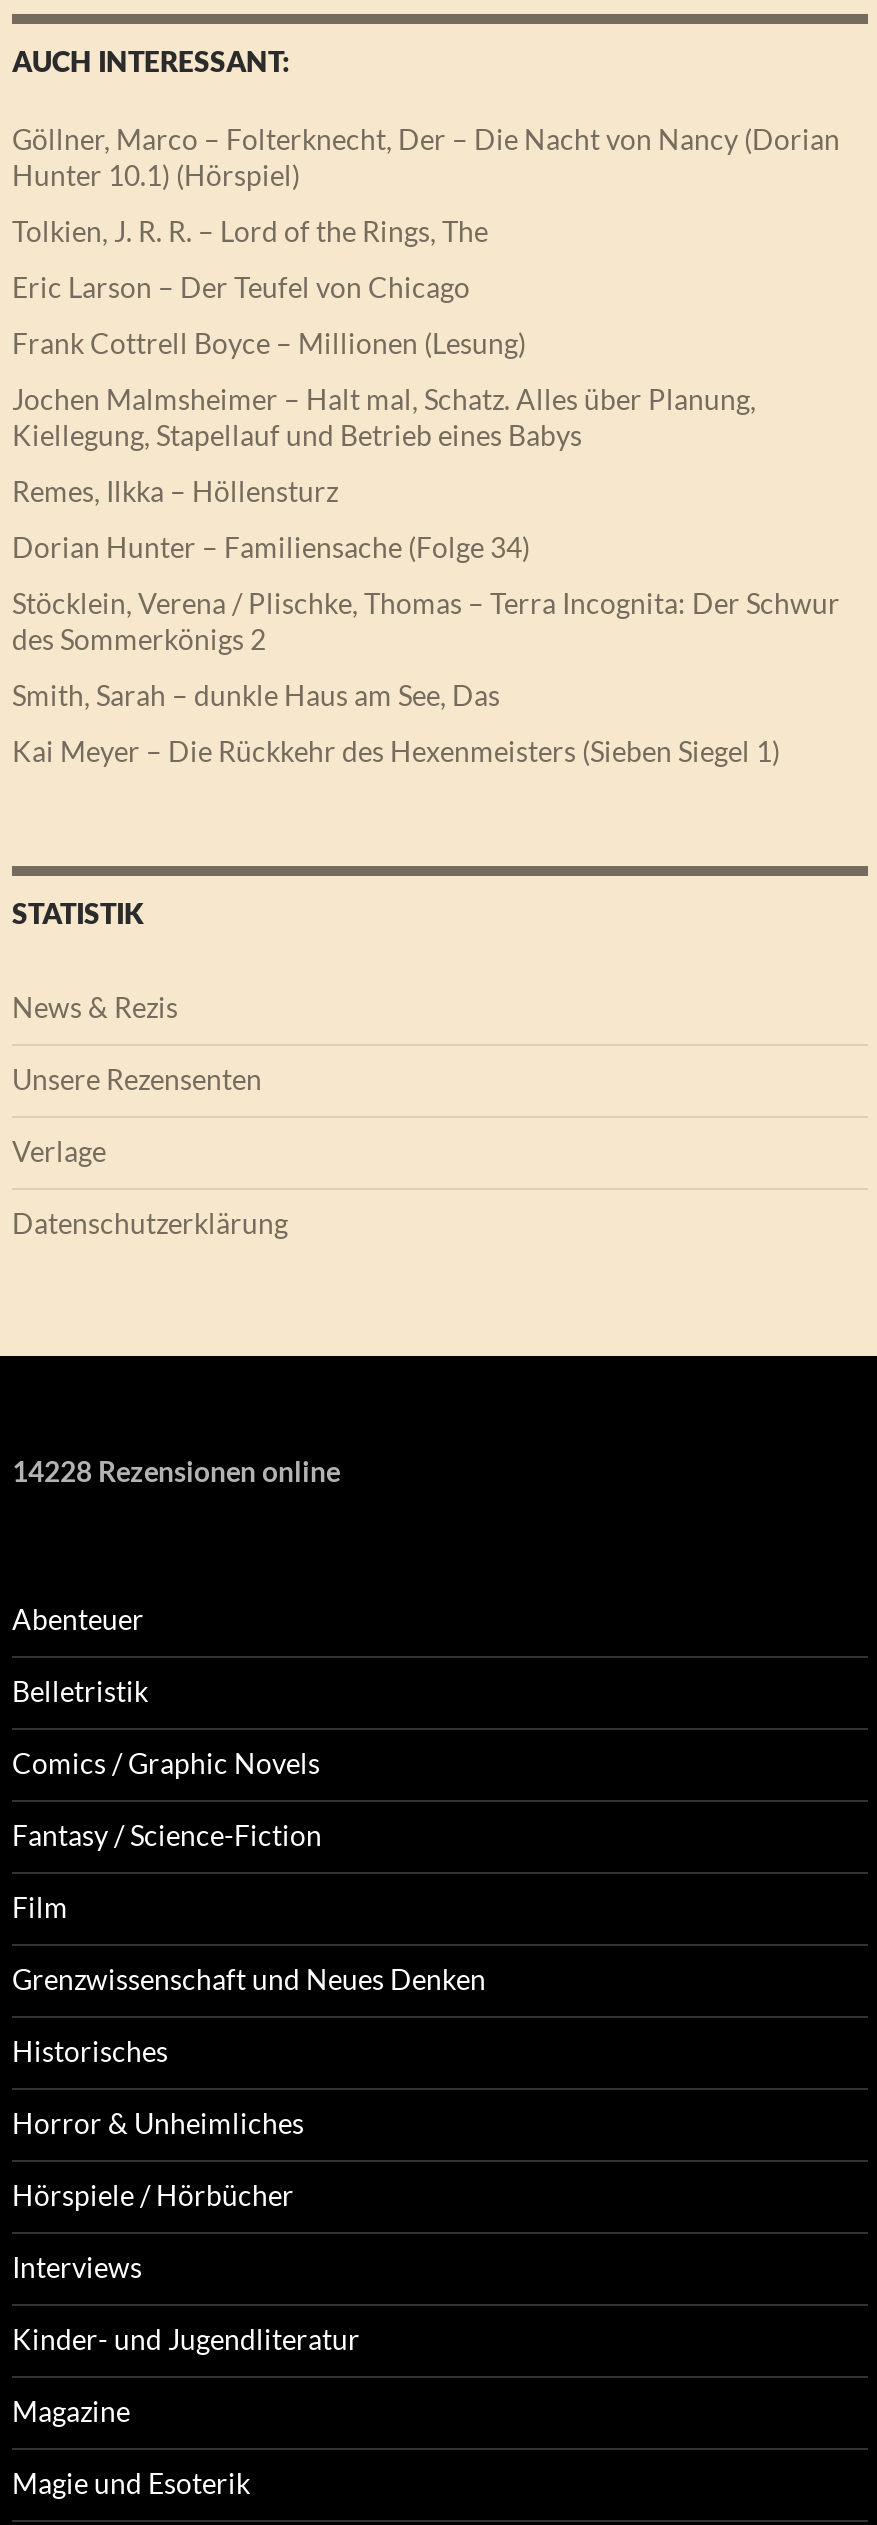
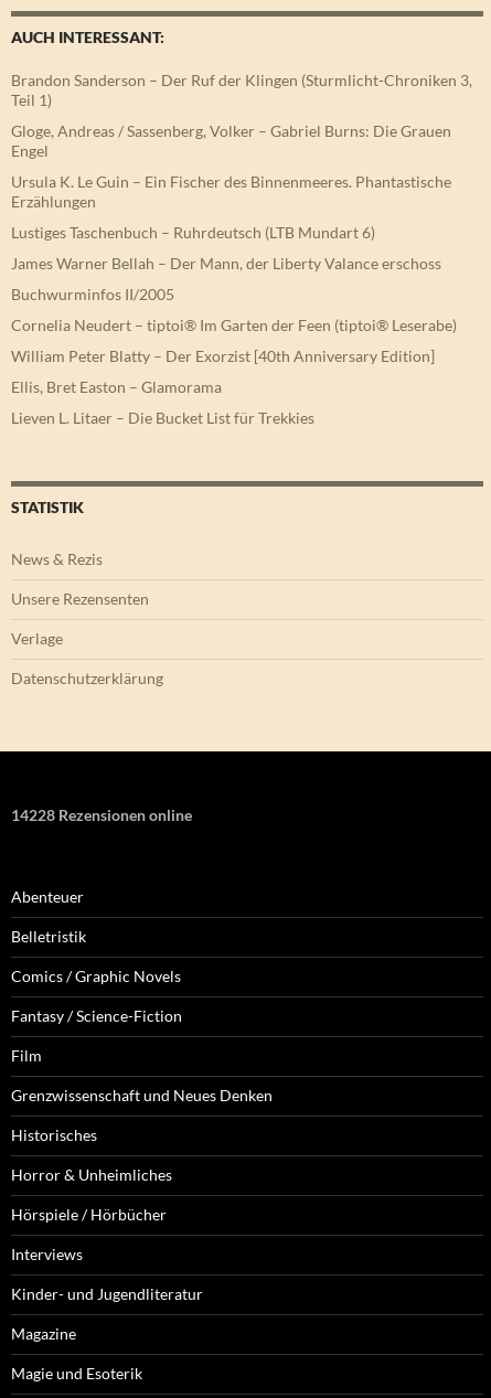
- Göllner, Marco – Folterknecht, Der – Die Nacht von Nancy (Dorian
- Hunter 10.1) (Hörspiel)
+ Brandon Sanderson – Der Ruf der Klingen (Sturmlicht-Chroniken 3,
+ Teil 1)

- Tolkien, J. R. R. – Lord of the Rings, The
+ Gloge, Andreas / Sassenberg, Volker – Gabriel Burns: Die Grauen
+ Engel

- Eric Larson – Der Teufel von Chicago
+ Ursula K. Le Guin – Ein Fischer des Binnenmeeres. Phantastische
+ Erzählungen

- Frank Cottrell Boyce – Millionen (Lesung)
+ Lustiges Taschenbuch – Ruhrdeutsch (LTB Mundart 6)

- Jochen Malmsheimer – Halt mal, Schatz. Alles über Planung,
- Kiellegung, Stapellauf und Betrieb eines Babys
+ James Warner Bellah – Der Mann, der Liberty Valance erschoss

- Remes, Ilkka – Höllensturz
+ Buchwurminfos II/2005

- Dorian Hunter – Familiensache (Folge 34)
+ Cornelia Neudert – tiptoi® Im Garten der Feen (tiptoi® Leserabe)

- Stöcklein, Verena / Plischke, Thomas – Terra Incognita: Der Schwur
- des Sommerkönigs 2
+ William Peter Blatty – Der Exorzist [40th Anniversary Edition]

- Smith, Sarah – dunkle Haus am See, Das
+ Ellis, Bret Easton – Glamorama

- Kai Meyer – Die Rückkehr des Hexenmeisters (Sieben Siegel 1)
+ Lieven L. Litaer – Die Bucket List für Trekkies
